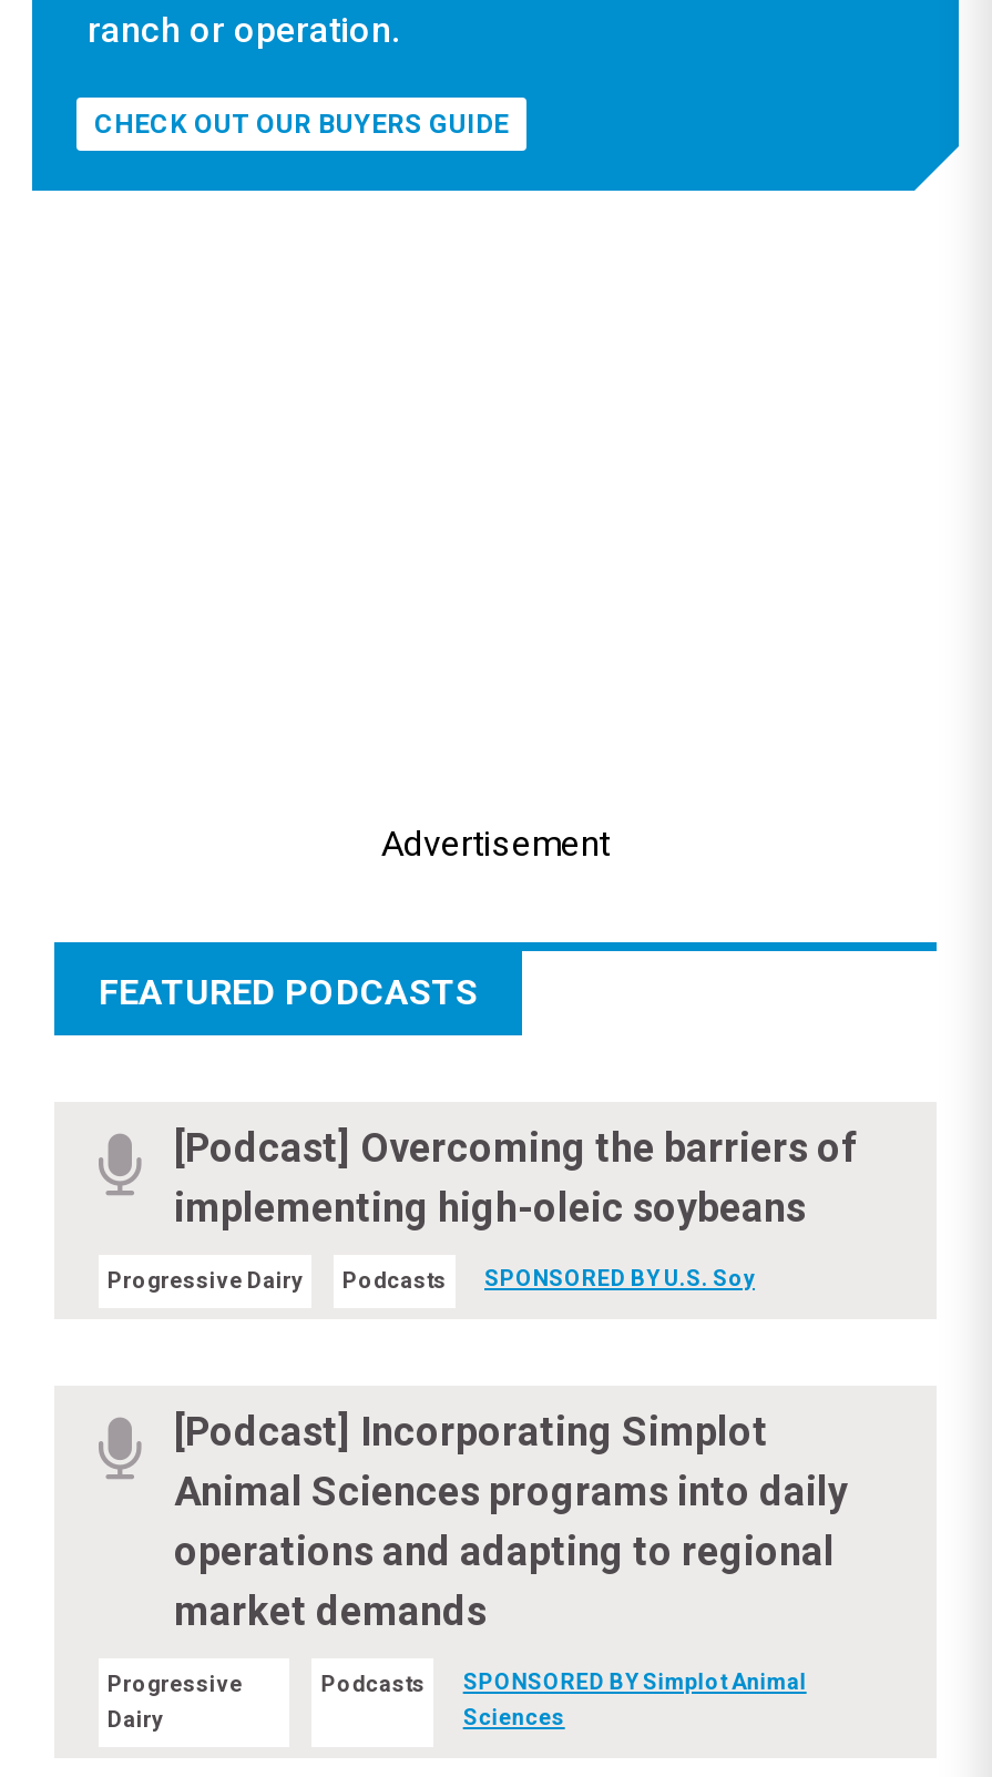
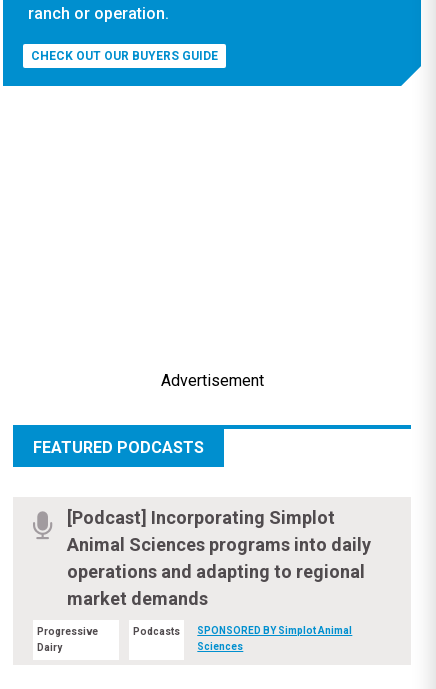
- [Podcast] Overcoming the barriers of
- implementing high-oleic soybeans
- Progressive Dairy
- Podcasts
- SPONSORED BY U.S. Soy
